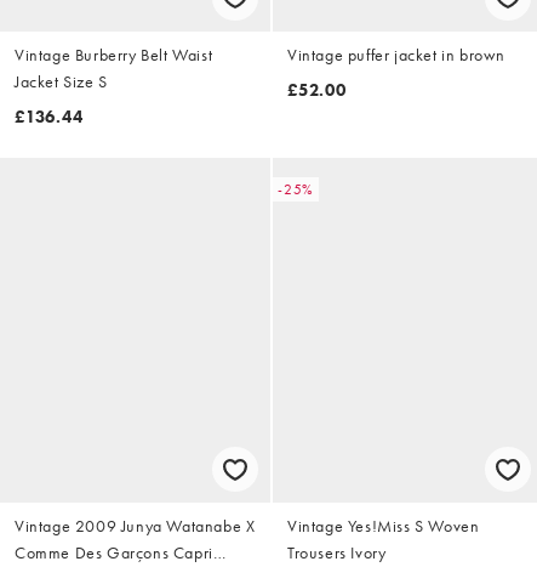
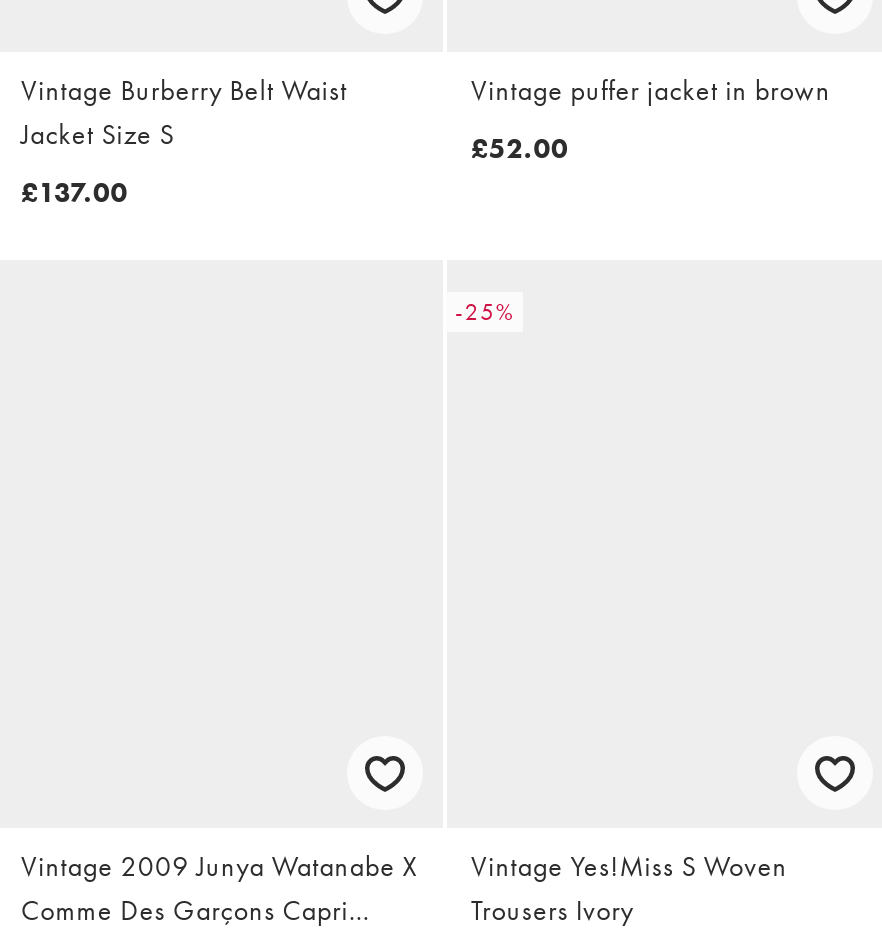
- £136.44
+ £137.00
